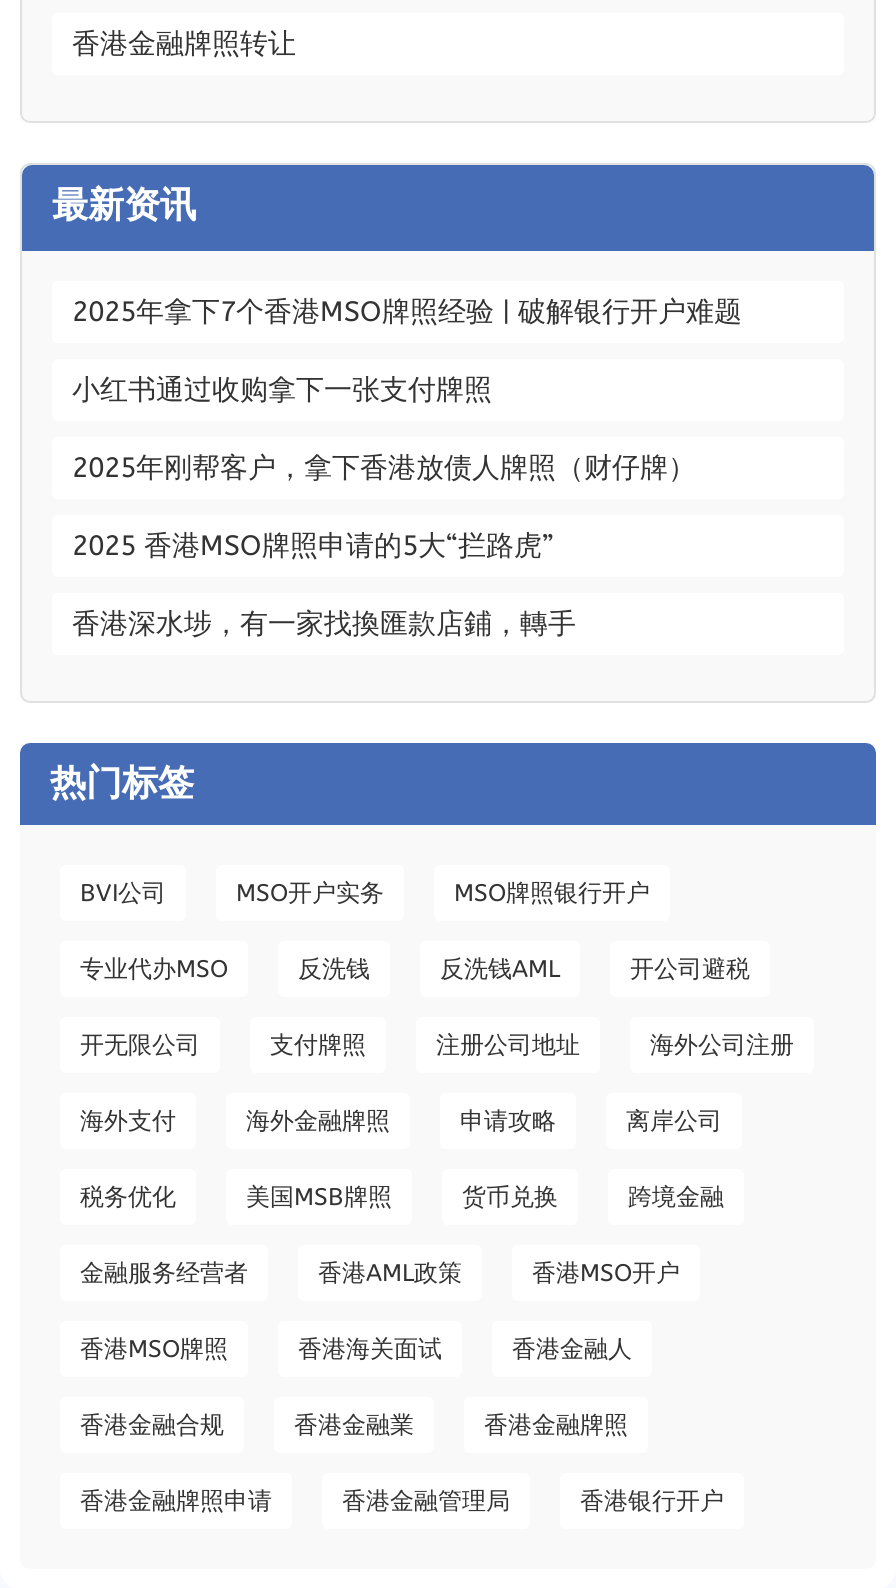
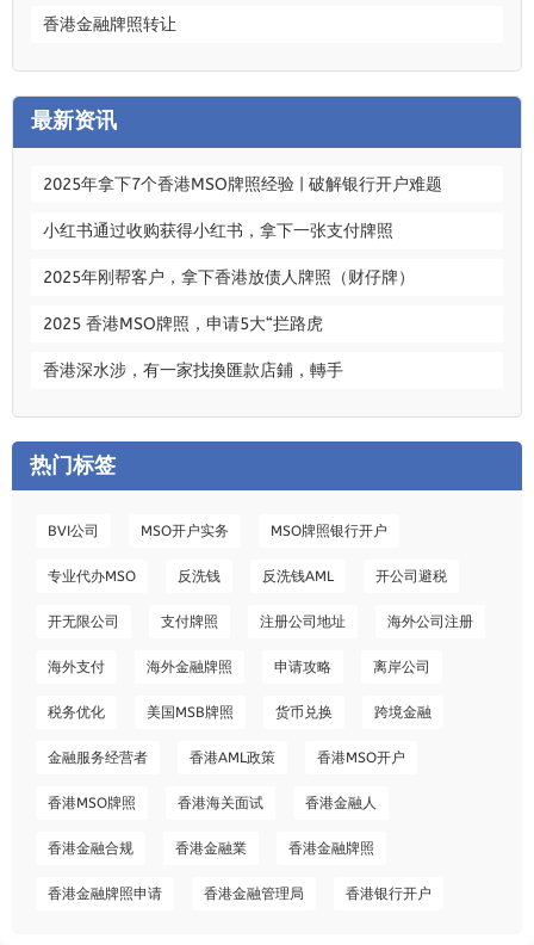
- 小红书通过收购拿下一张支付牌照
+ 小红书通过收购获得小红书，拿下一张支付牌照

- 2025 香港MSO牌照申请的5大“拦路虎”
+ 2025 香港MSO牌照，申请5大“拦路虎

- 香港深水埗，有一家找換匯款店鋪，轉手
+ 香港深水涉，有一家找換匯款店鋪，轉手
